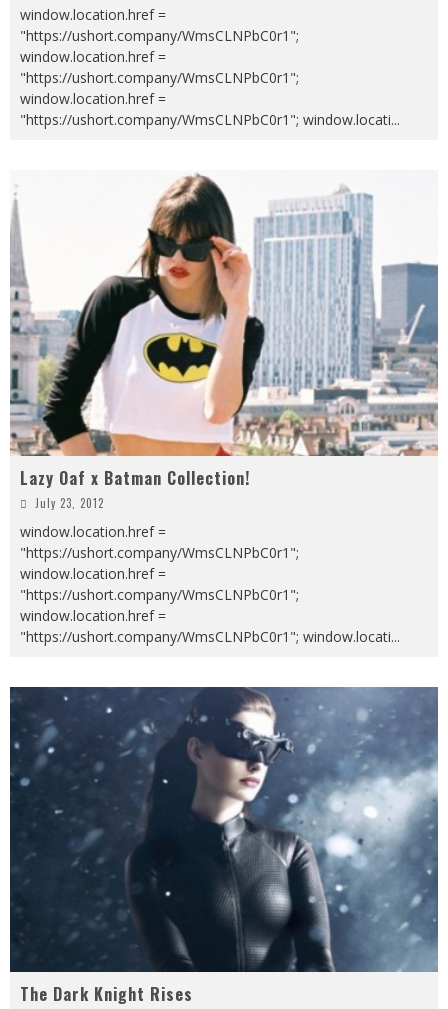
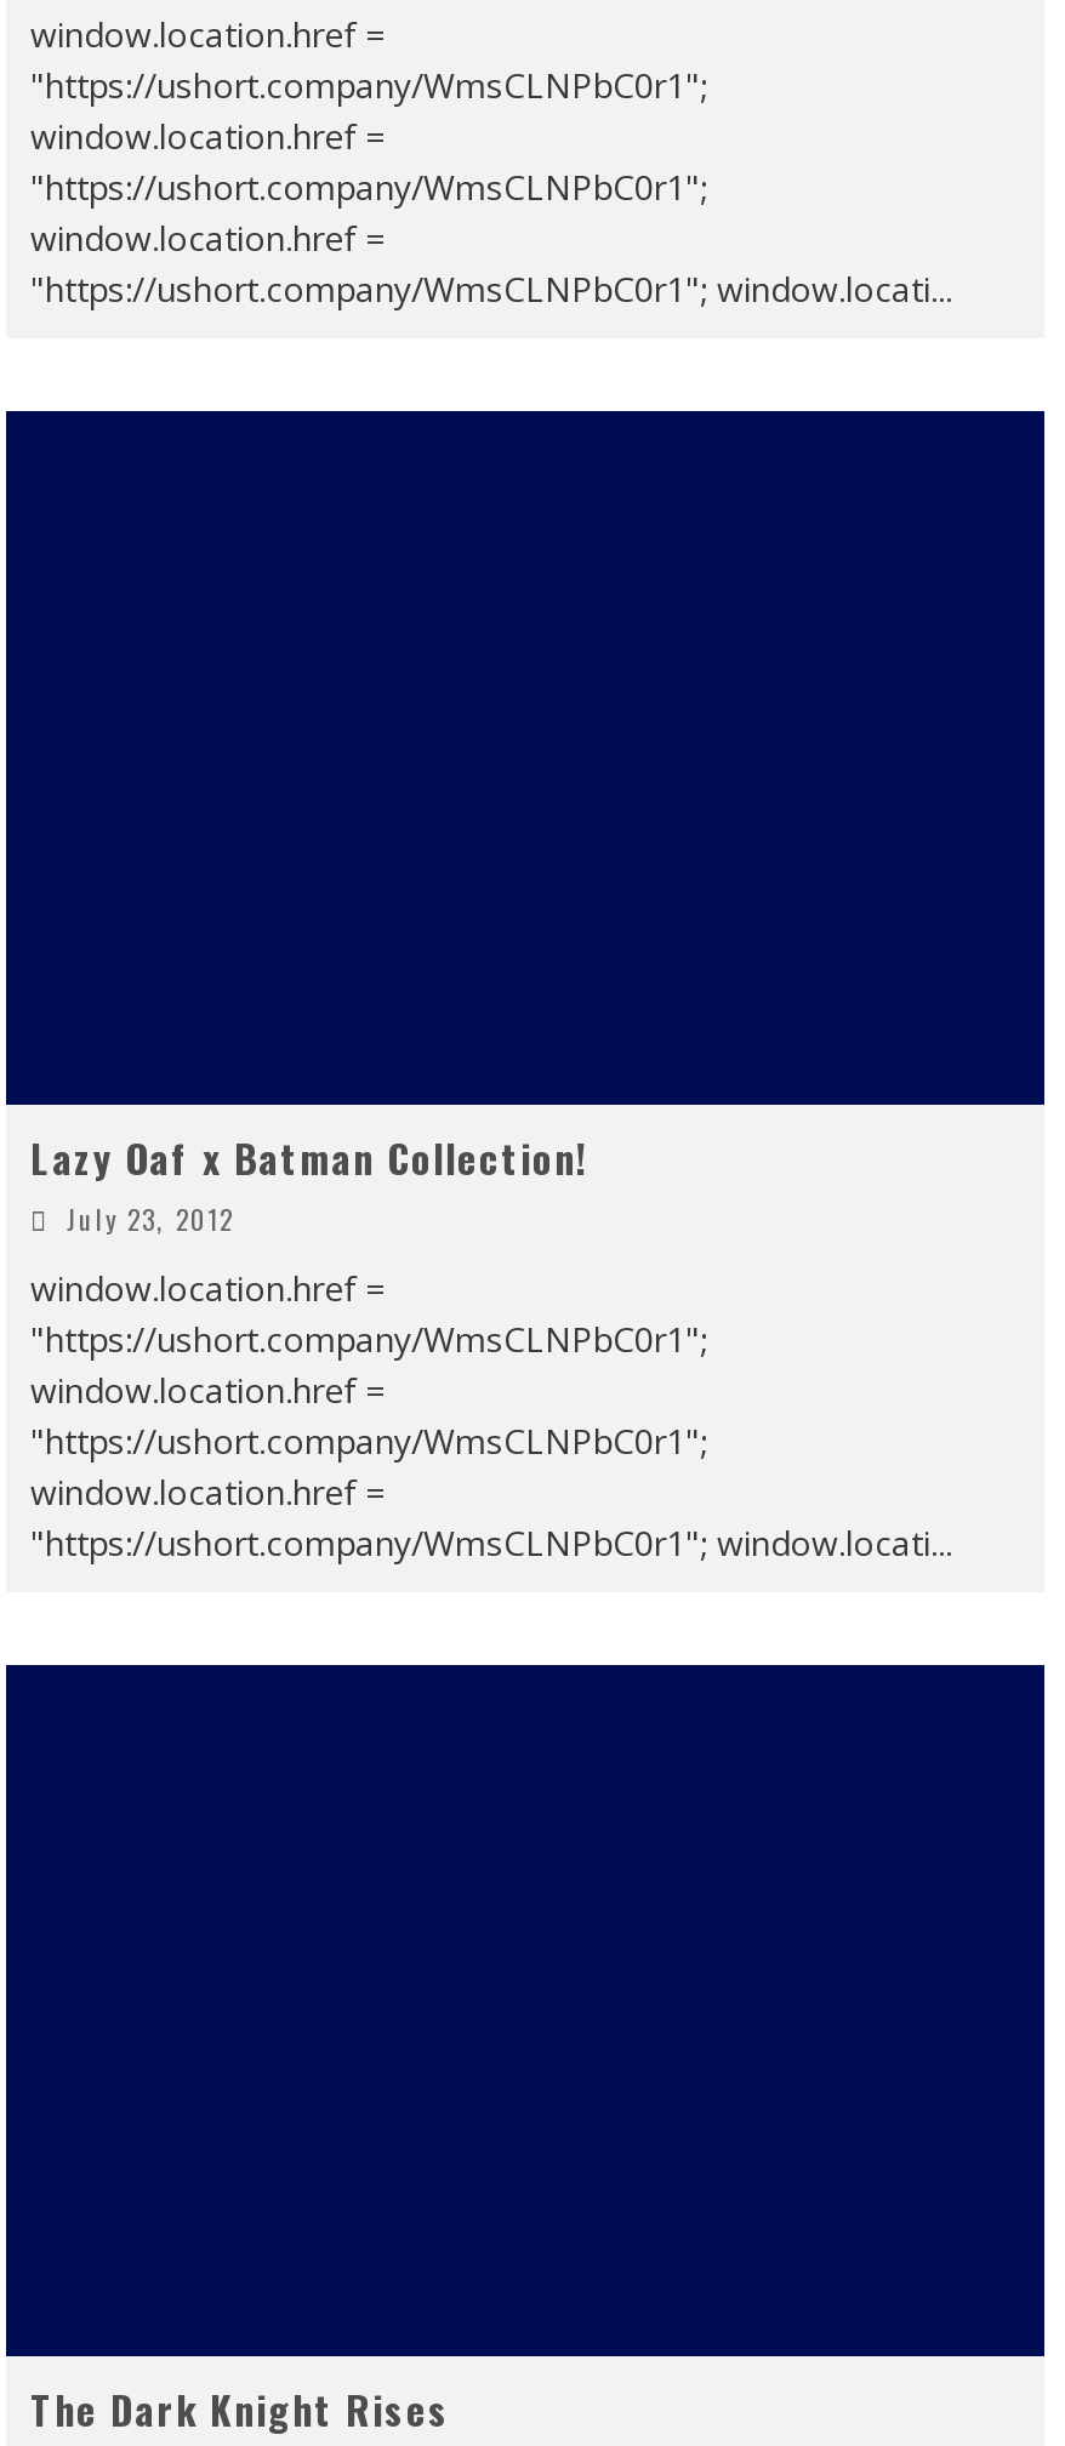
- [image]

- [image]
